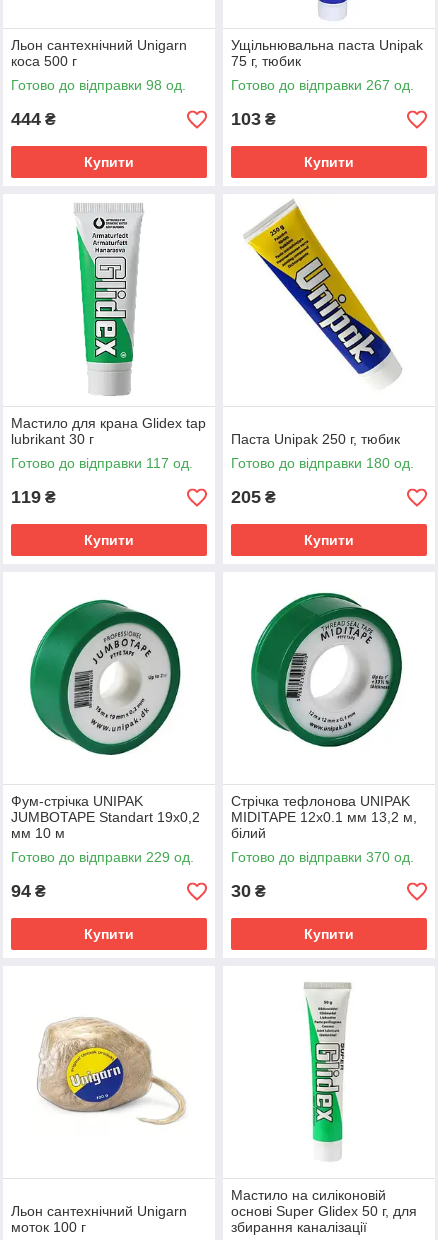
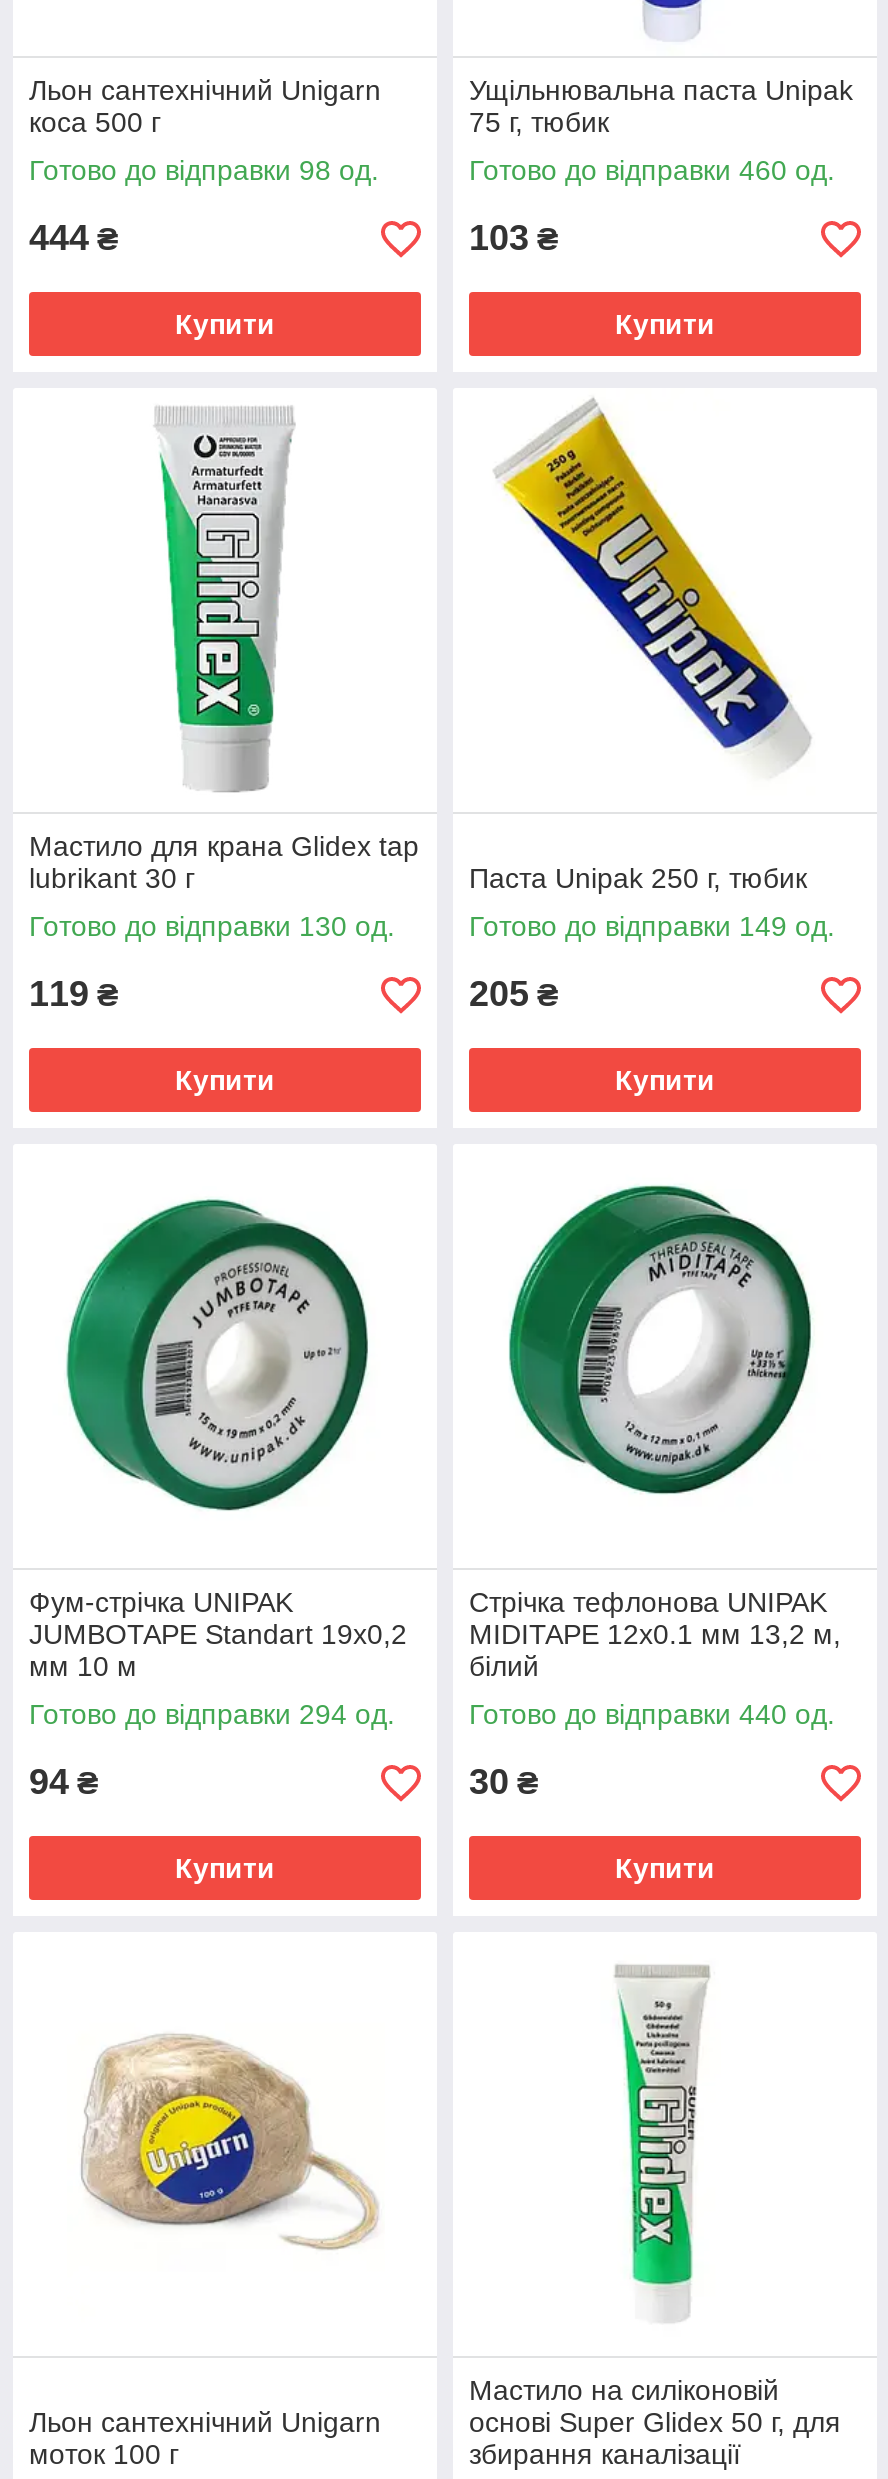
- Готово до відправки 267 од.
+ Готово до відправки 460 од.

- Готово до відправки 117 од.
+ Готово до відправки 130 од.

- Готово до відправки 180 од.
+ Готово до відправки 149 од.

- Готово до відправки 229 од.
+ Готово до відправки 294 од.

- Готово до відправки 370 од.
+ Готово до відправки 440 од.
